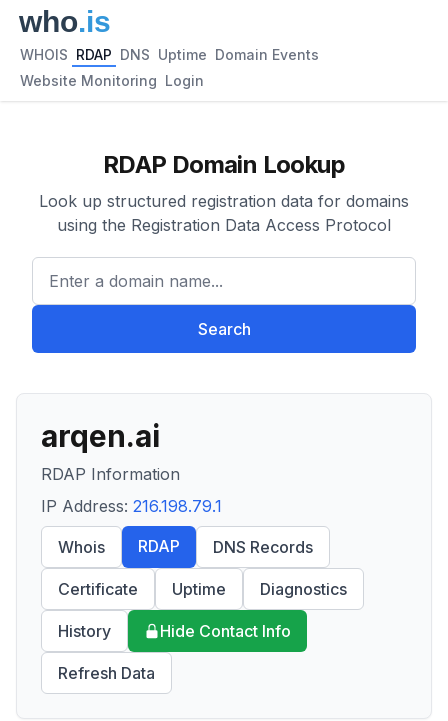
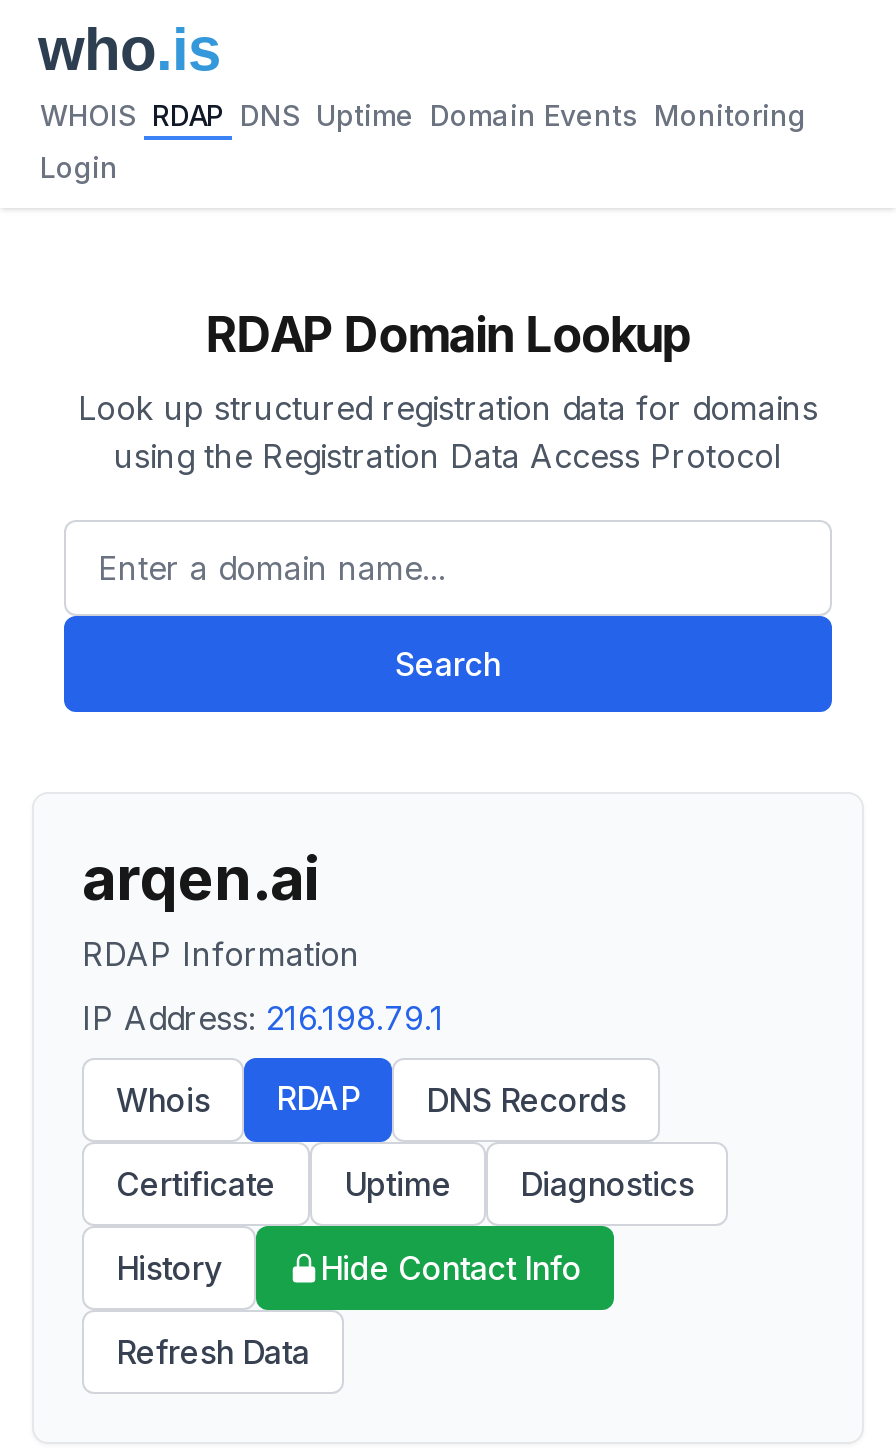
- WHOIS RDAP DNS Uptime Domain Events
+ WHOIS RDAP DNS Uptime Domain Events Monitoring

- Website Monitoring Login
+ Login
